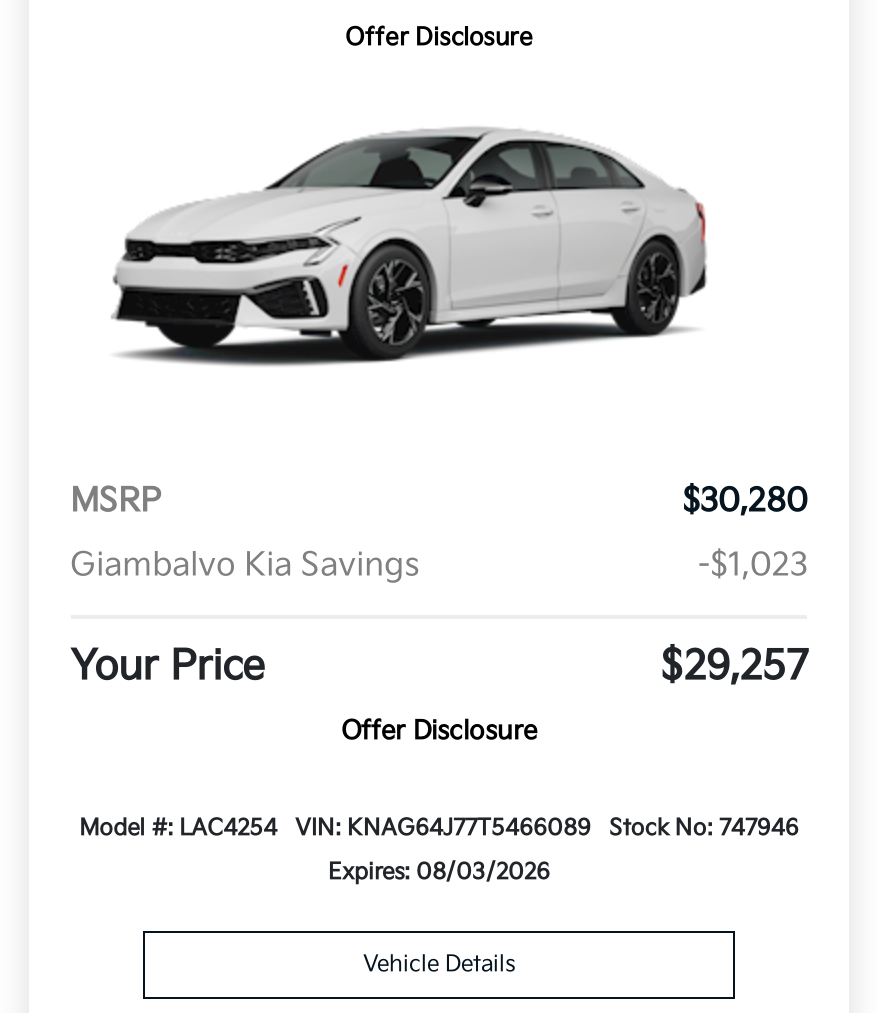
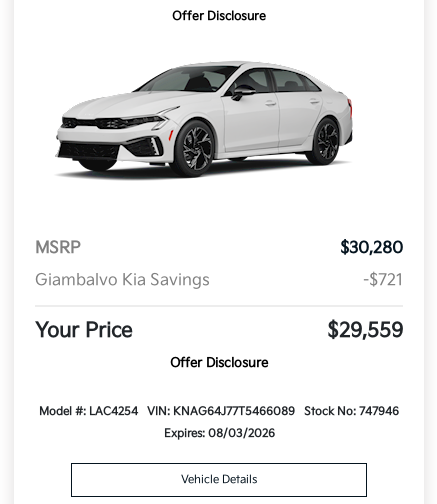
- -$1,023
+ -$721

- $29,257
+ $29,559
